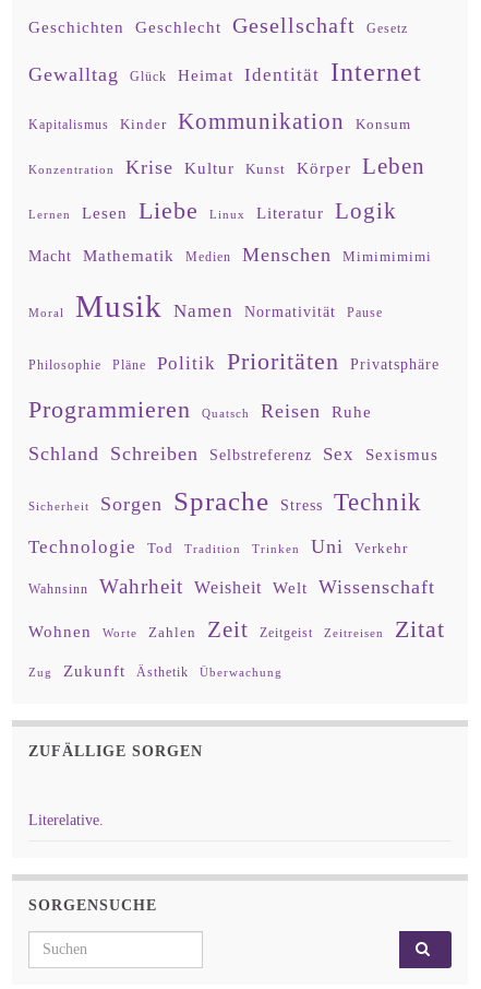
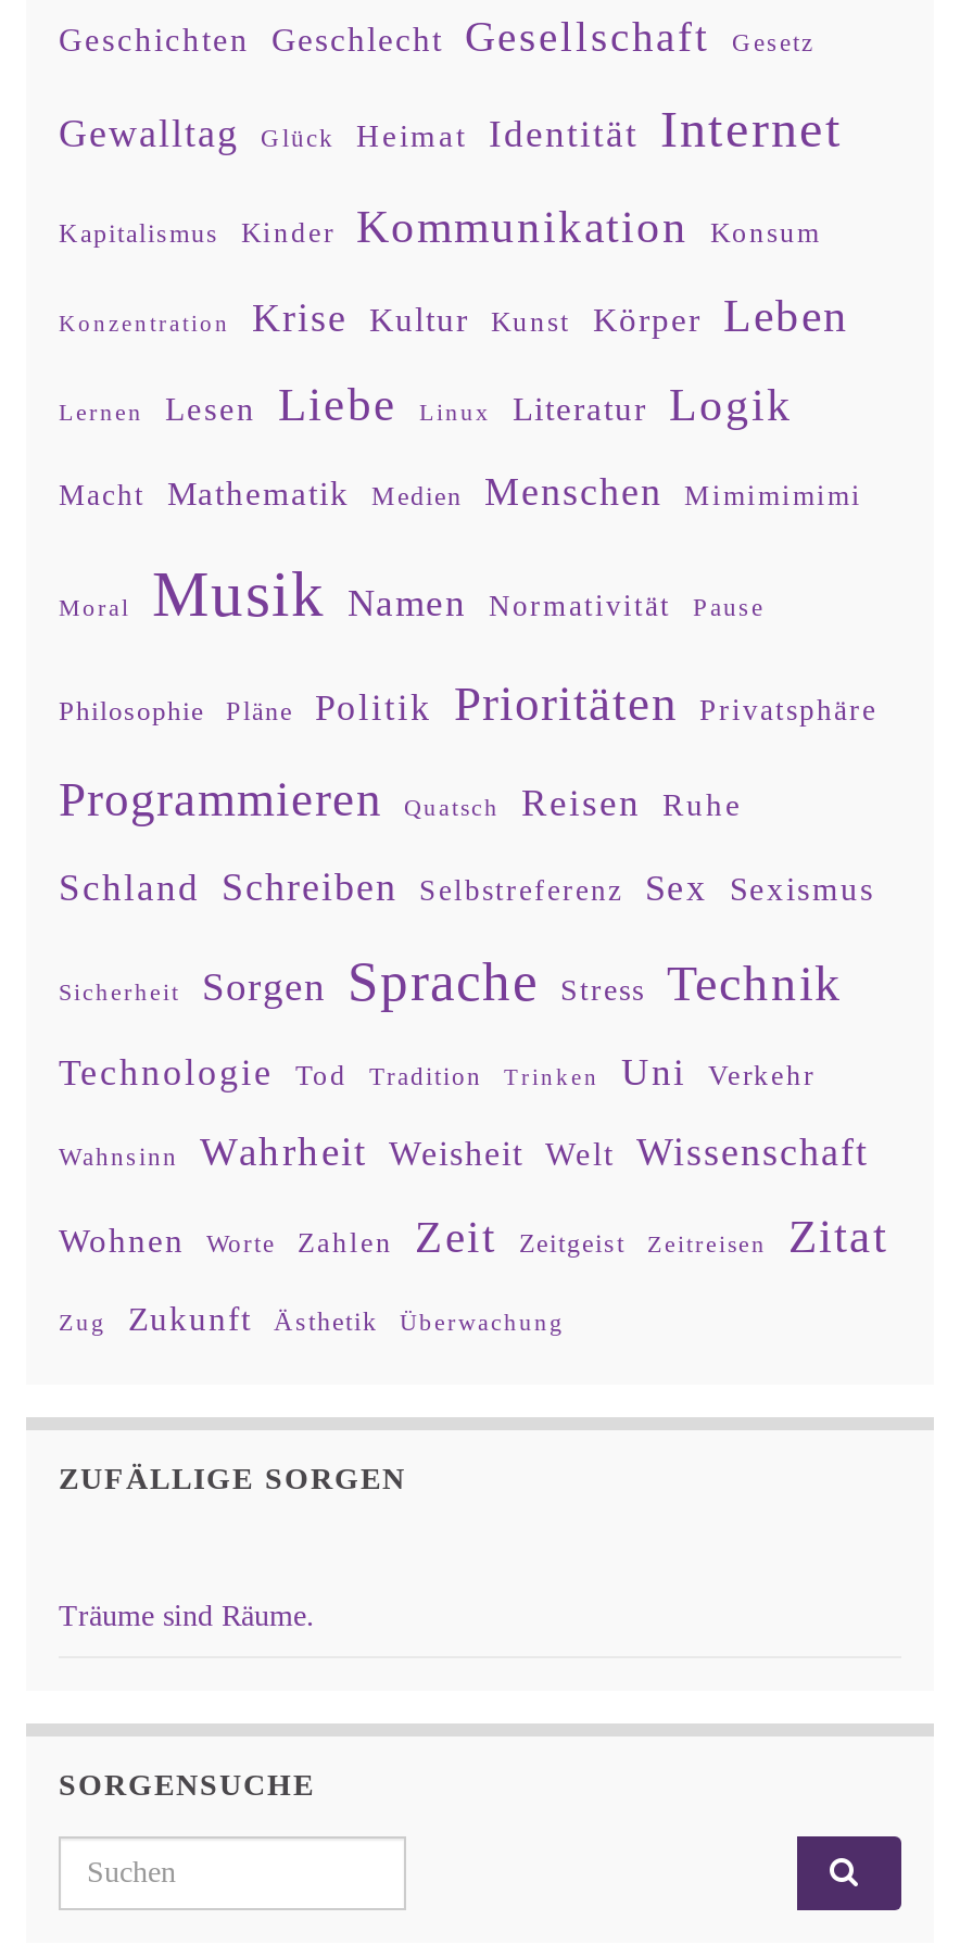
- Literelative.
+ Träume sind Räume.
